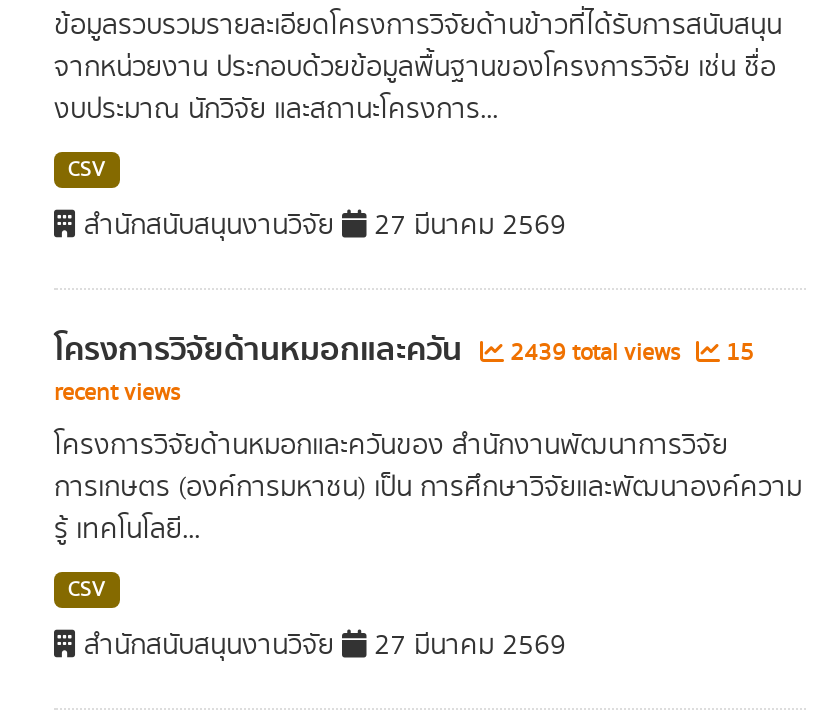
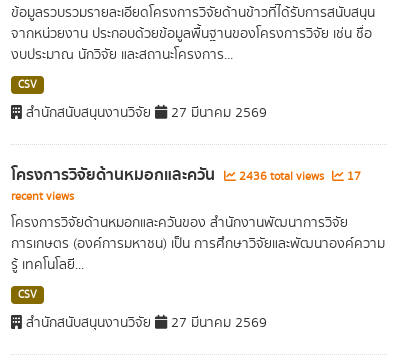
- 2439 total views
+ 2436 total views

- 15
+ 17
